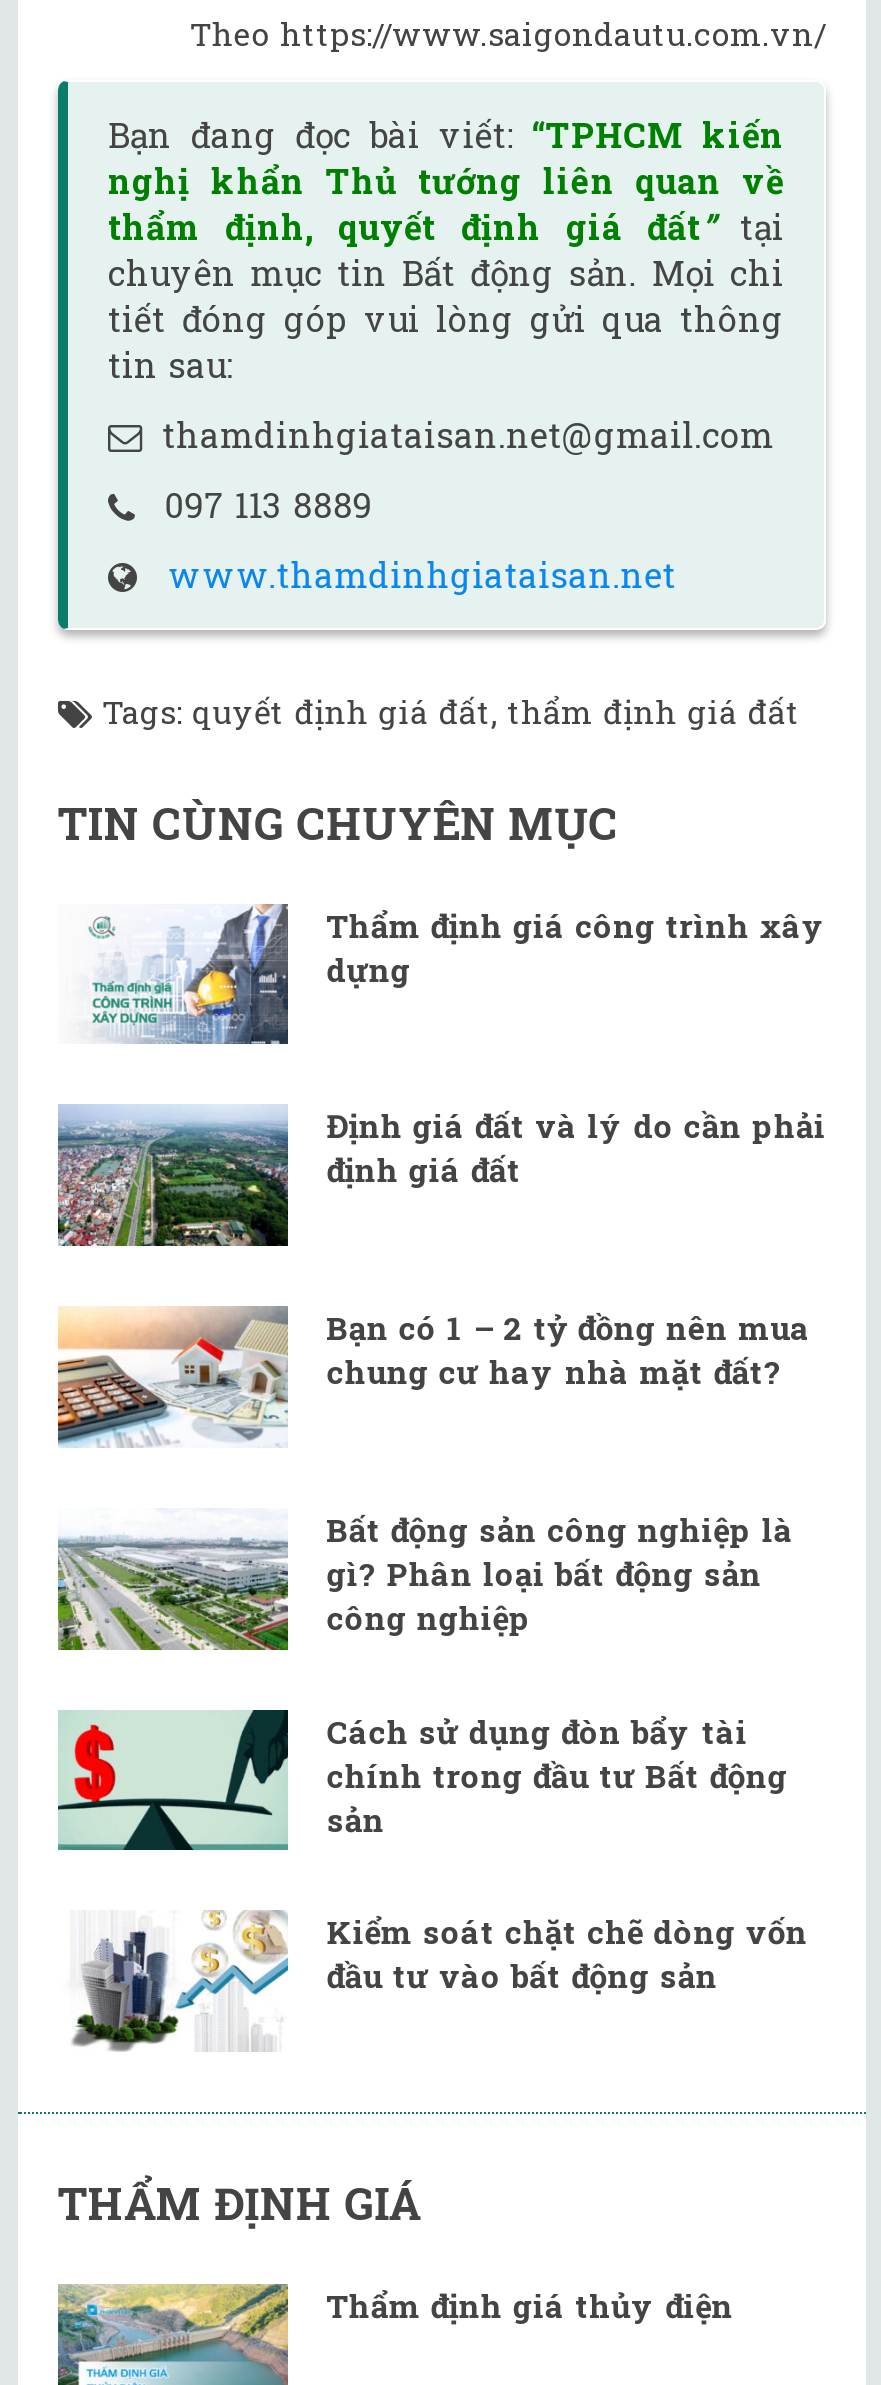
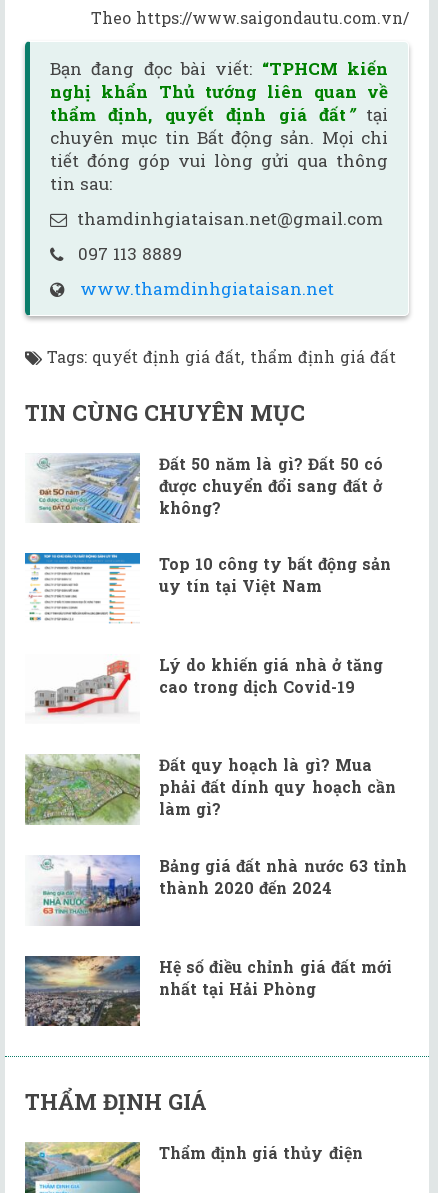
- [image]
- Thẩm định giá công trình xây
- dựng
+ [image]
+ Đất 50 năm là gì? Đất 50 có
+ được chuyển đổi sang đất ở
+ không?

- [image]
- Định giá đất và lý do cần phải
- định giá đất
+ [image]
+ Top 10 công ty bất động sản
+ uy tín tại Việt Nam

- [image]
- Bạn có 1 – 2 tỷ đồng nên mua
- chung cư hay nhà mặt đất?
+ [image]
+ Lý do khiến giá nhà ở tăng
+ cao trong dịch Covid-19

- [image]
- Bất động sản công nghiệp là
- gì? Phân loại bất động sản
- công nghiệp
+ [image]
+ Đất quy hoạch là gì? Mua
+ phải đất dính quy hoạch cần
+ làm gì?

- [image]
- Cách sử dụng đòn bẩy tài
- chính trong đầu tư Bất động
- sản
+ [image]
+ Bảng giá đất nhà nước 63 tỉnh
+ thành 2020 đến 2024

- [image]
- Kiểm soát chặt chẽ dòng vốn
- đầu tư vào bất động sản
+ [image]
+ Hệ số điều chỉnh giá đất mới
+ nhất tại Hải Phòng
